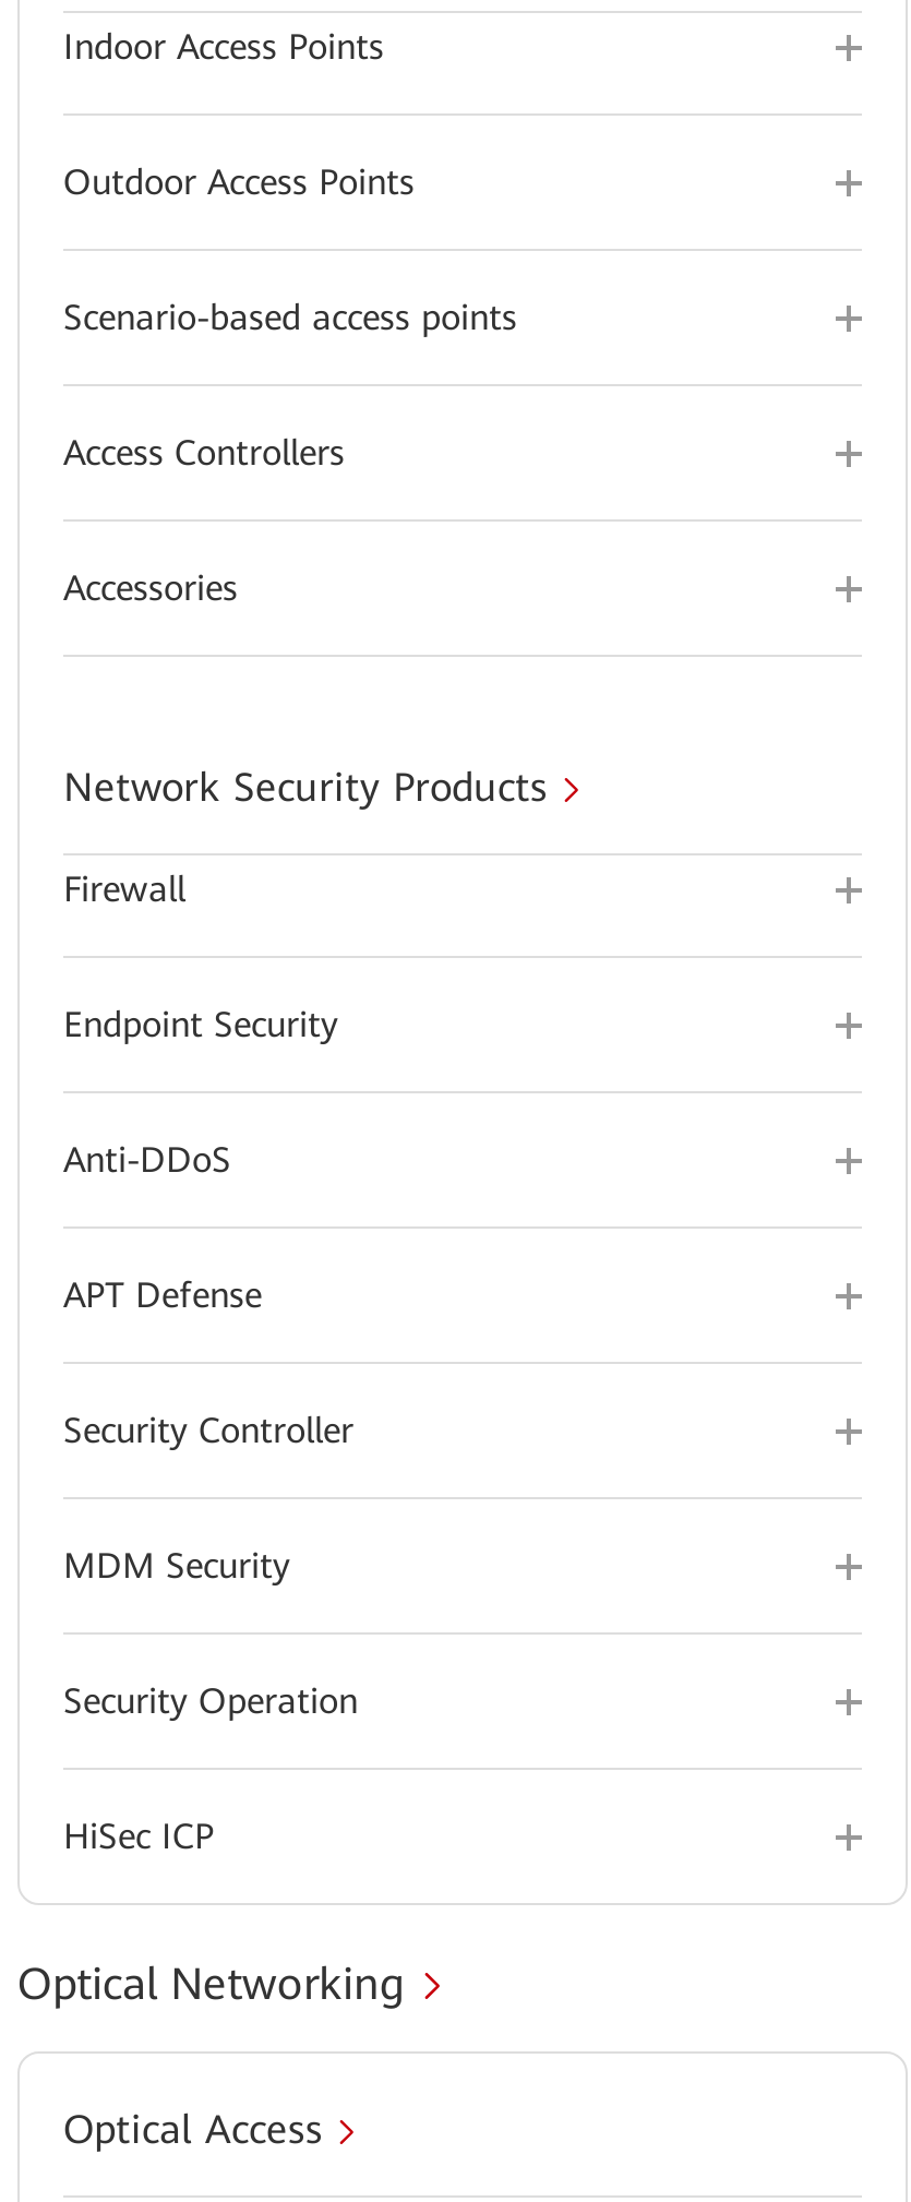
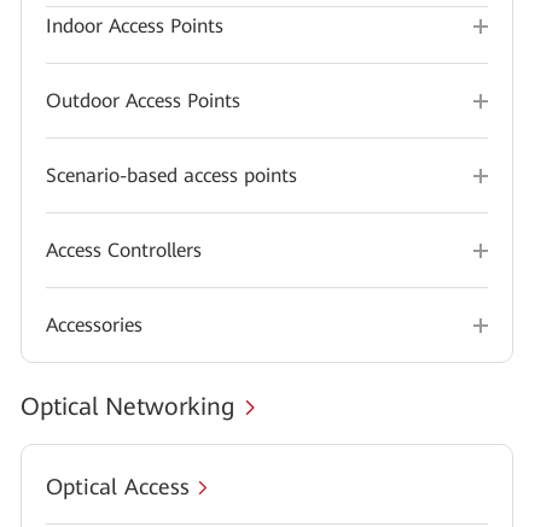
- Network Security Products
- Firewall
- Endpoint Security
- Anti-DDoS
- APT Defense
- Security Controller
- MDM Security
- Security Operation
- HiSec ICP
